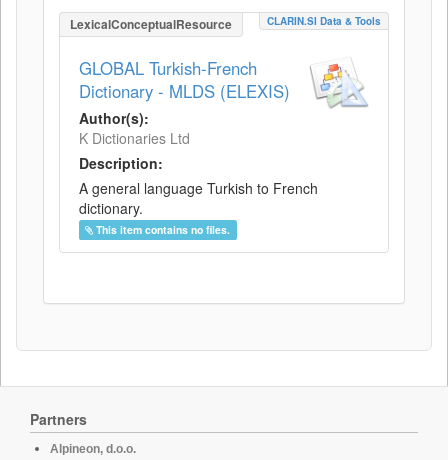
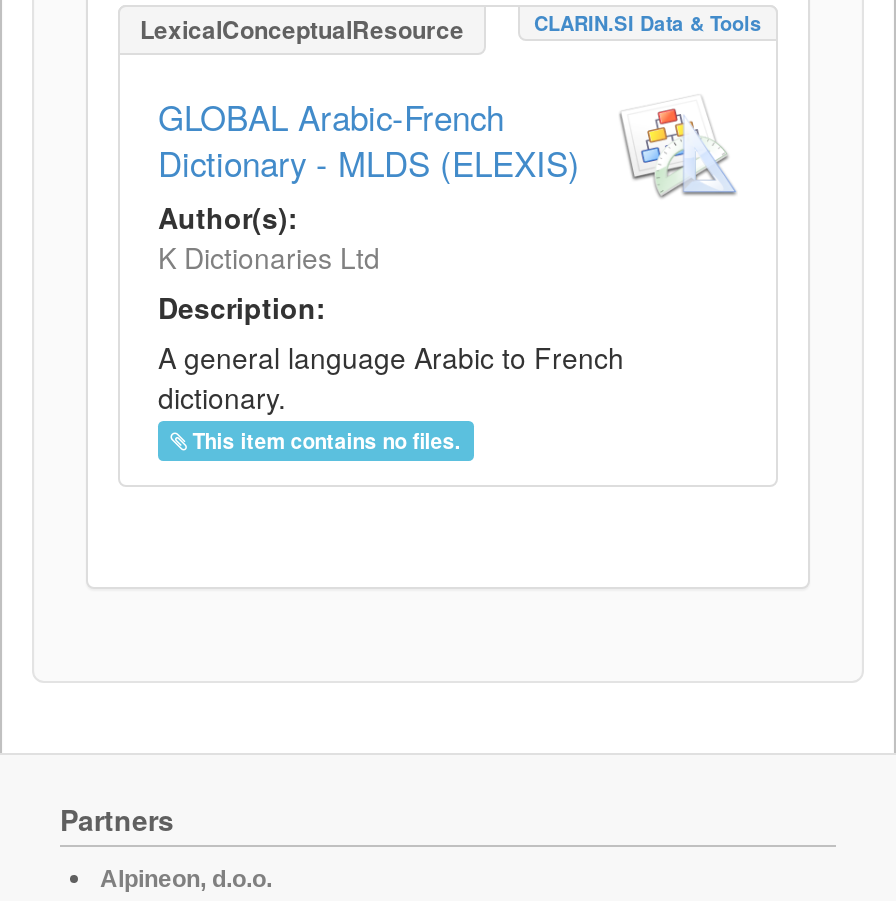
- GLOBAL Turkish-French
+ GLOBAL Arabic-French

- A general language Turkish to French
+ A general language Arabic to French
